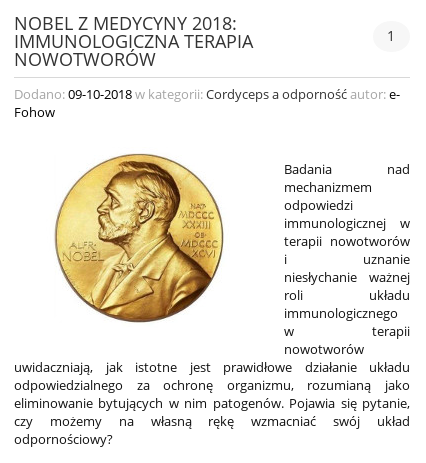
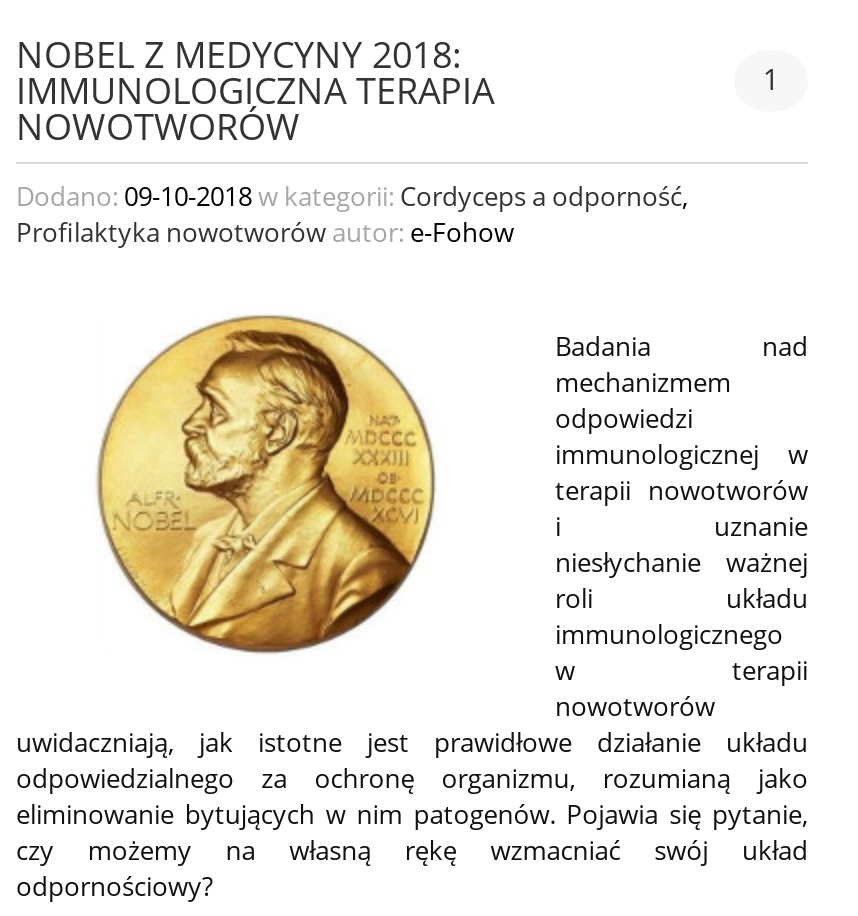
- Dodano: 09-10-2018 w kategorii: Cordyceps a odporność autor: e-
- Fohow
+ Dodano: 09-10-2018 w kategorii: Cordyceps a odporność,
+ Profilaktyka nowotworów autor: e-Fohow
